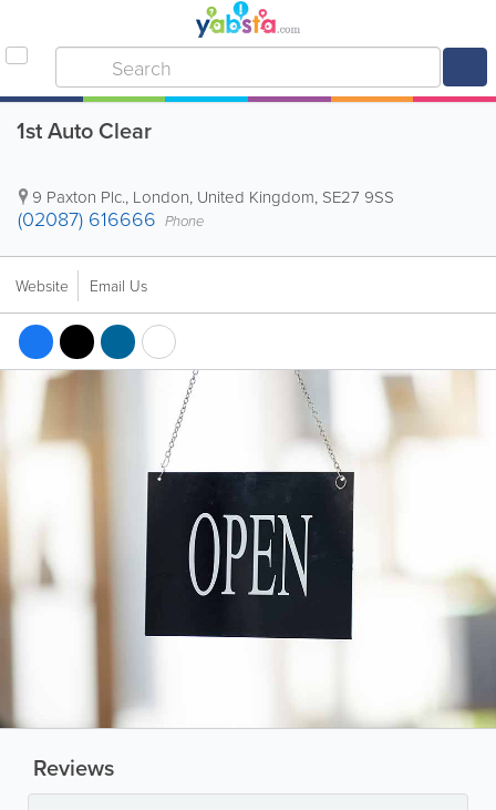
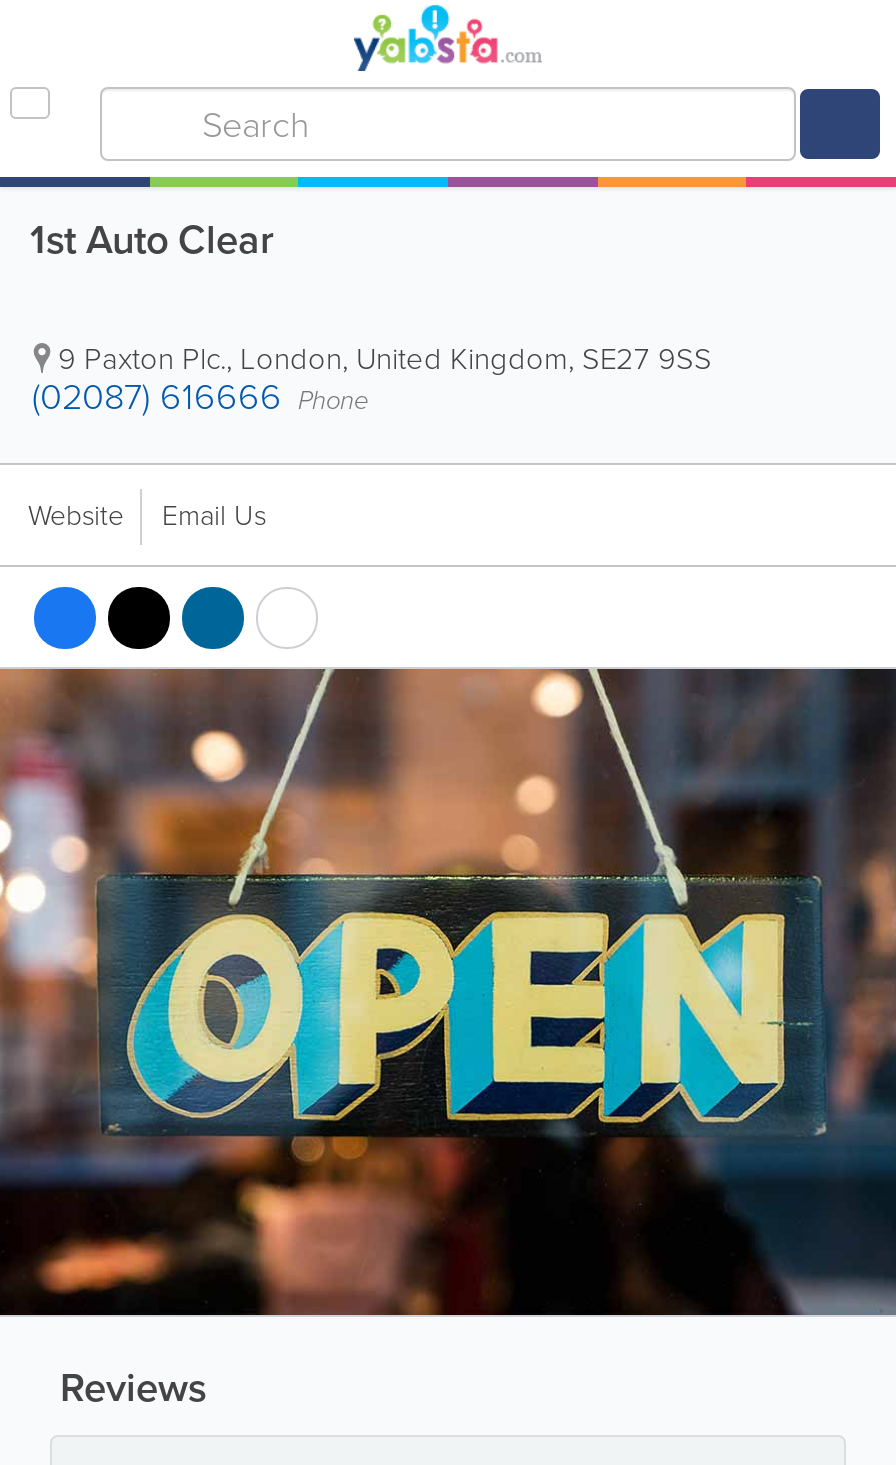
- [image]
+ [image]
